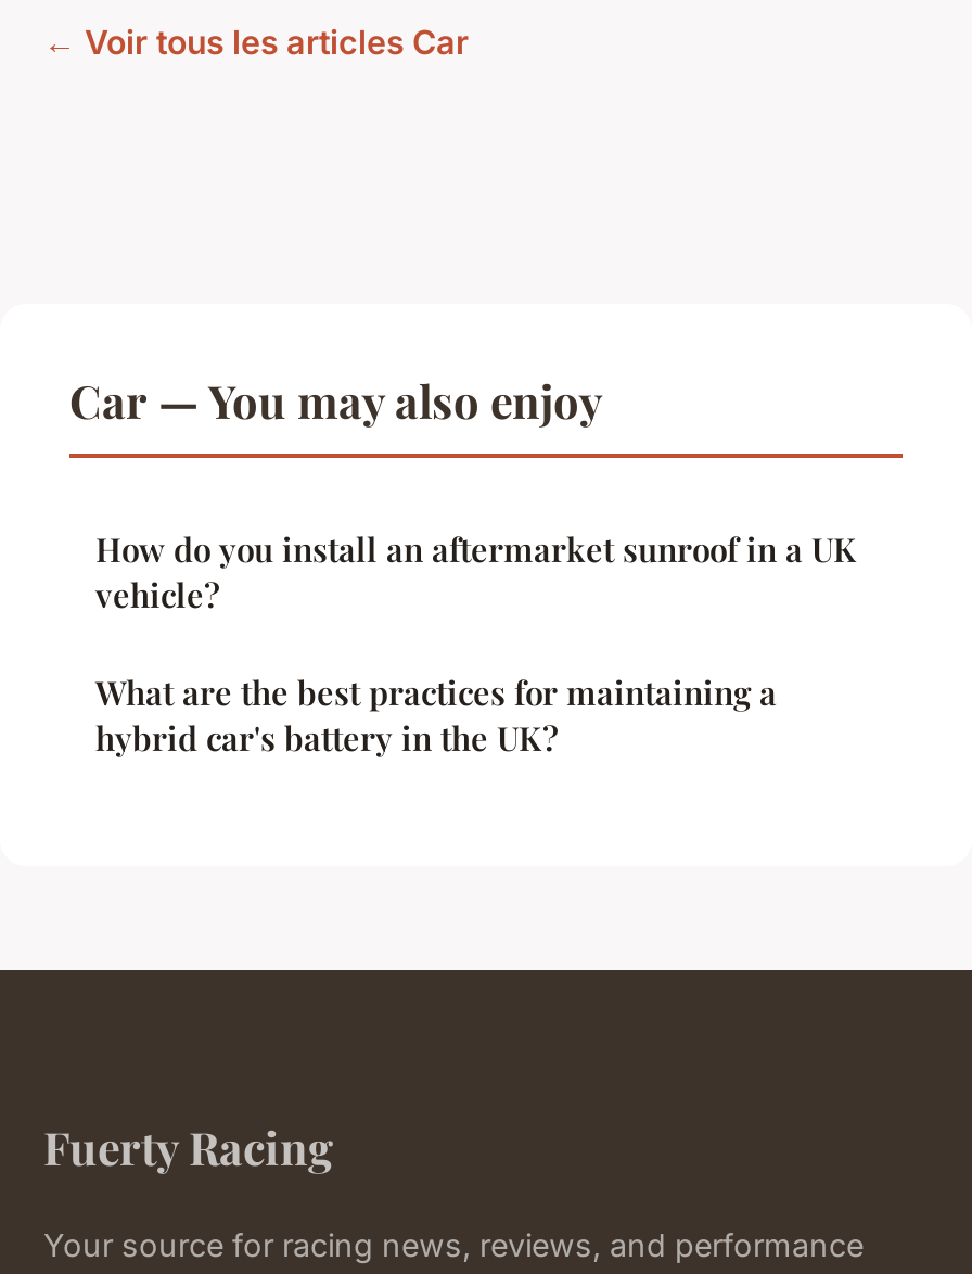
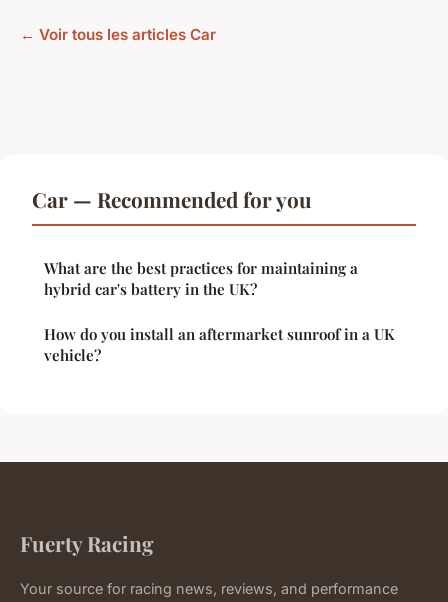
- Car — You may also enjoy
+ Car — Recommended for you

moved down: How do you install an aftermarket sunroof in a UK | vehicle?

moved up: What are the best practices for maintaining a | hybrid car's battery in the UK?
